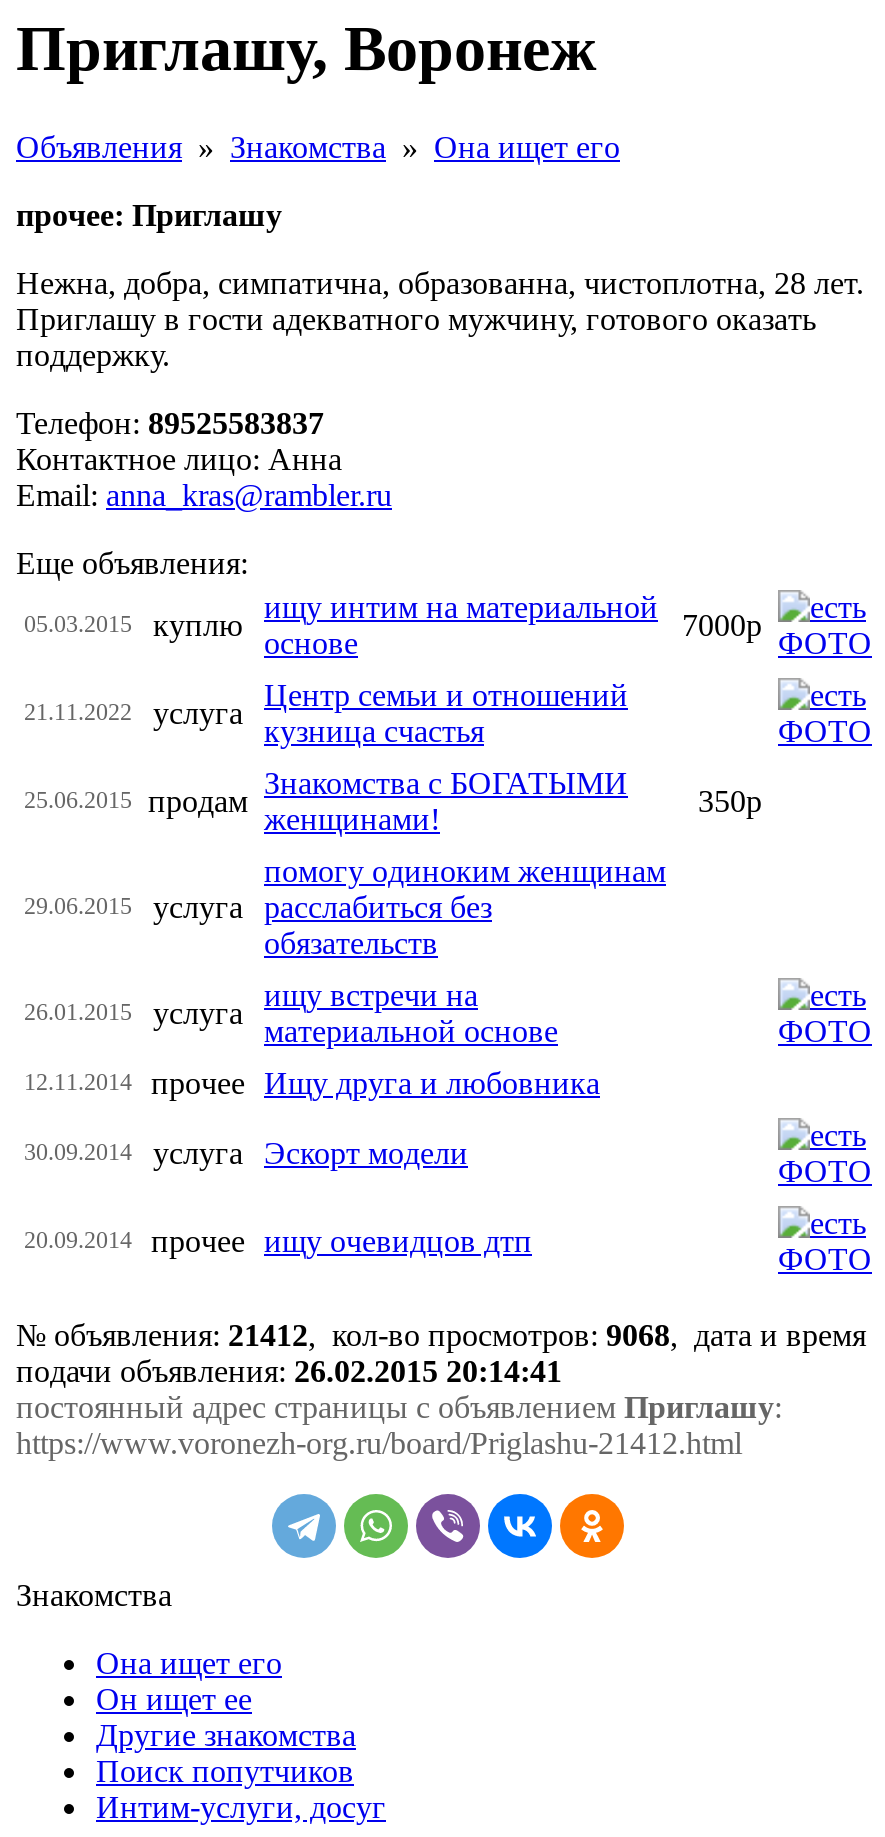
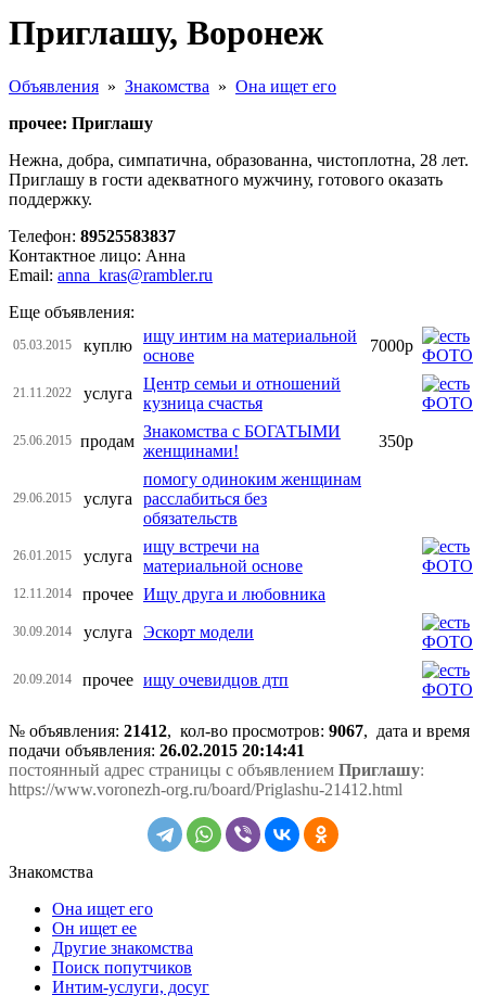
- № объявления: 21412, кол-во просмотров: 9068, дата и время
+ № объявления: 21412, кол-во просмотров: 9067, дата и время
